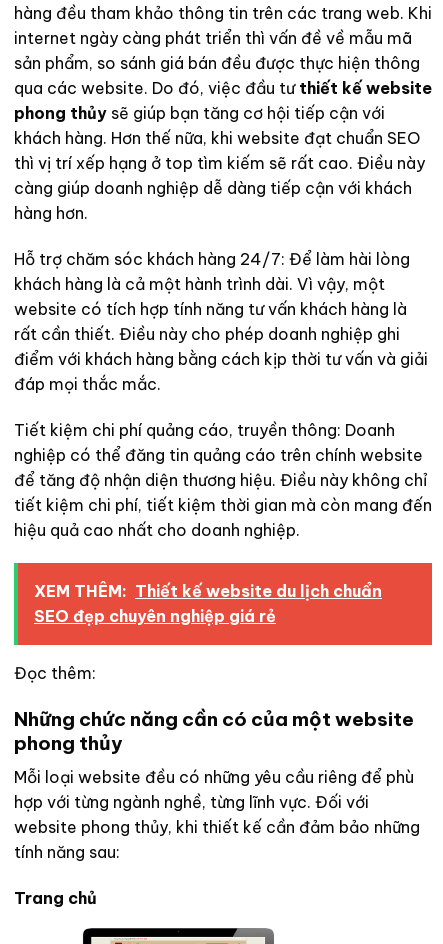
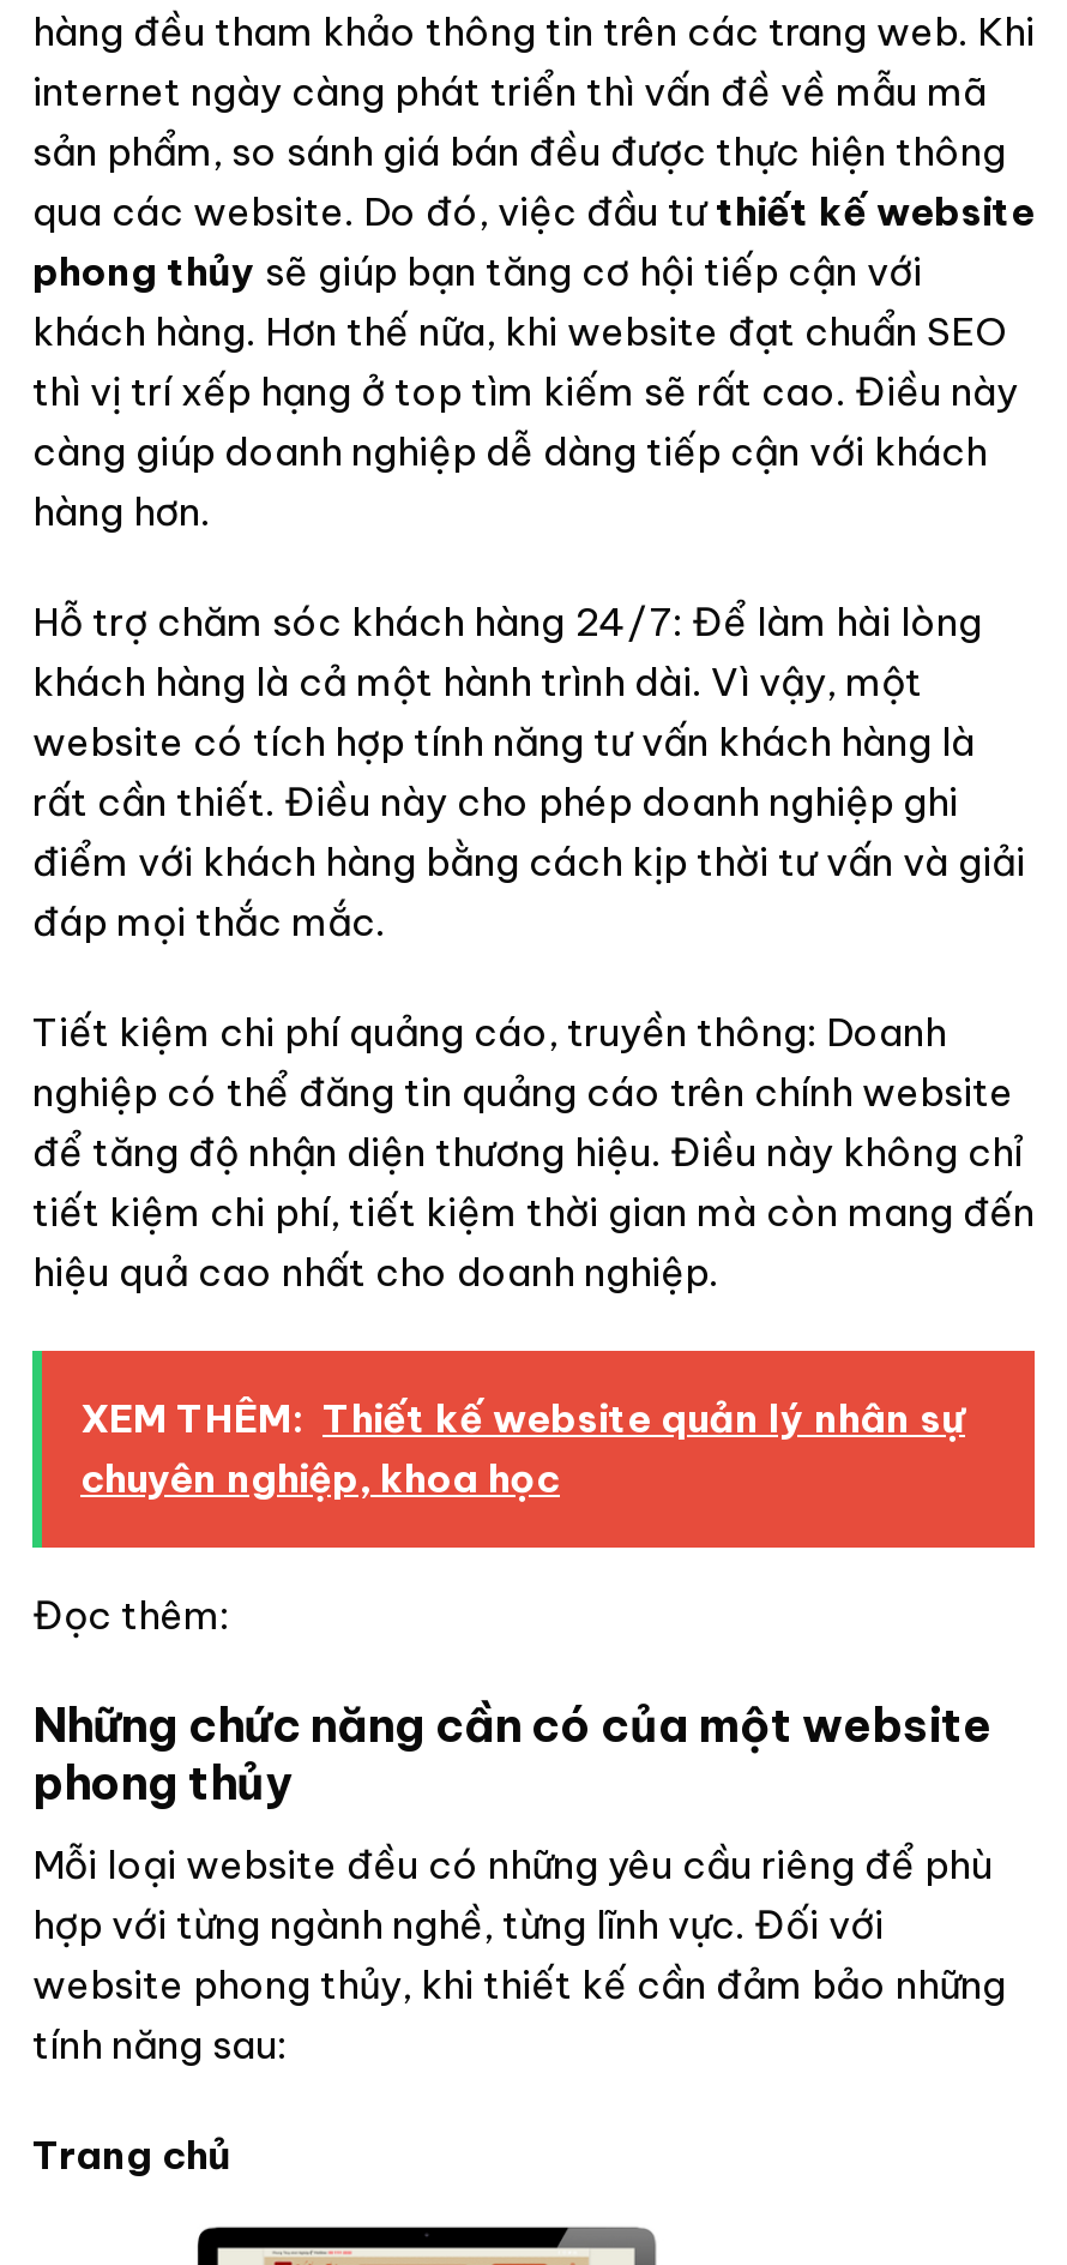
- XEM THÊM: Thiết kế website du lịch chuẩn
- SEO đẹp chuyên nghiệp giá rẻ
+ XEM THÊM: Thiết kế website quản lý nhân sự
+ chuyên nghiệp, khoa học
